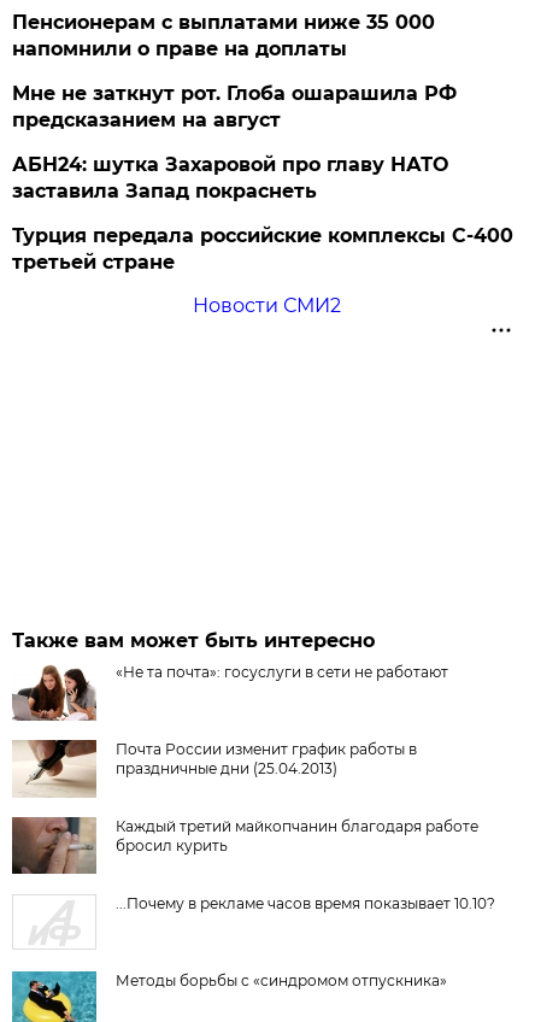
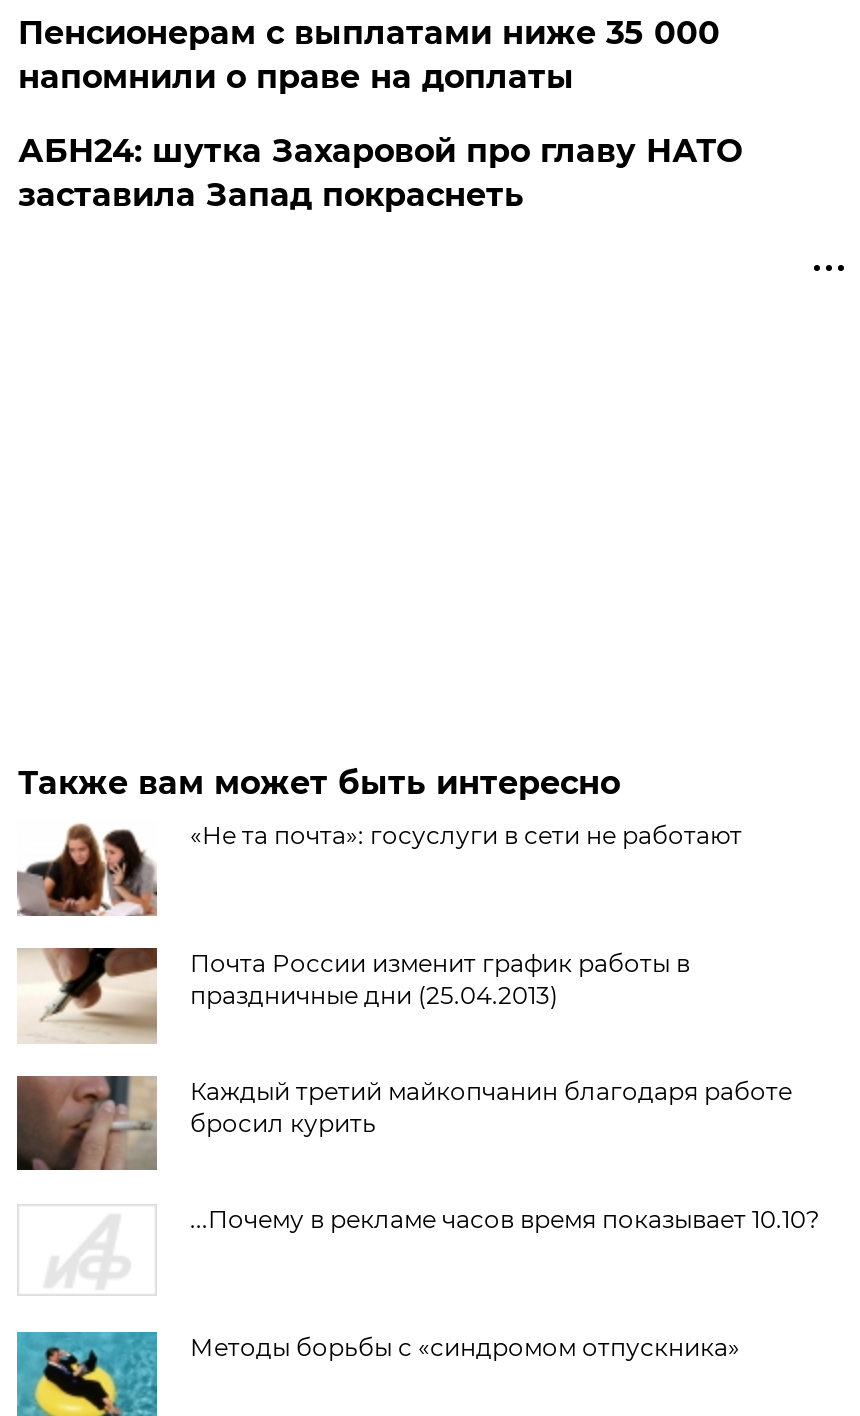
- Мне не заткнут рот. Глоба ошарашила РФ
- предсказанием на август

- Турция передала российские комплексы С-400
- третьей стране
- Новости СМИ2
